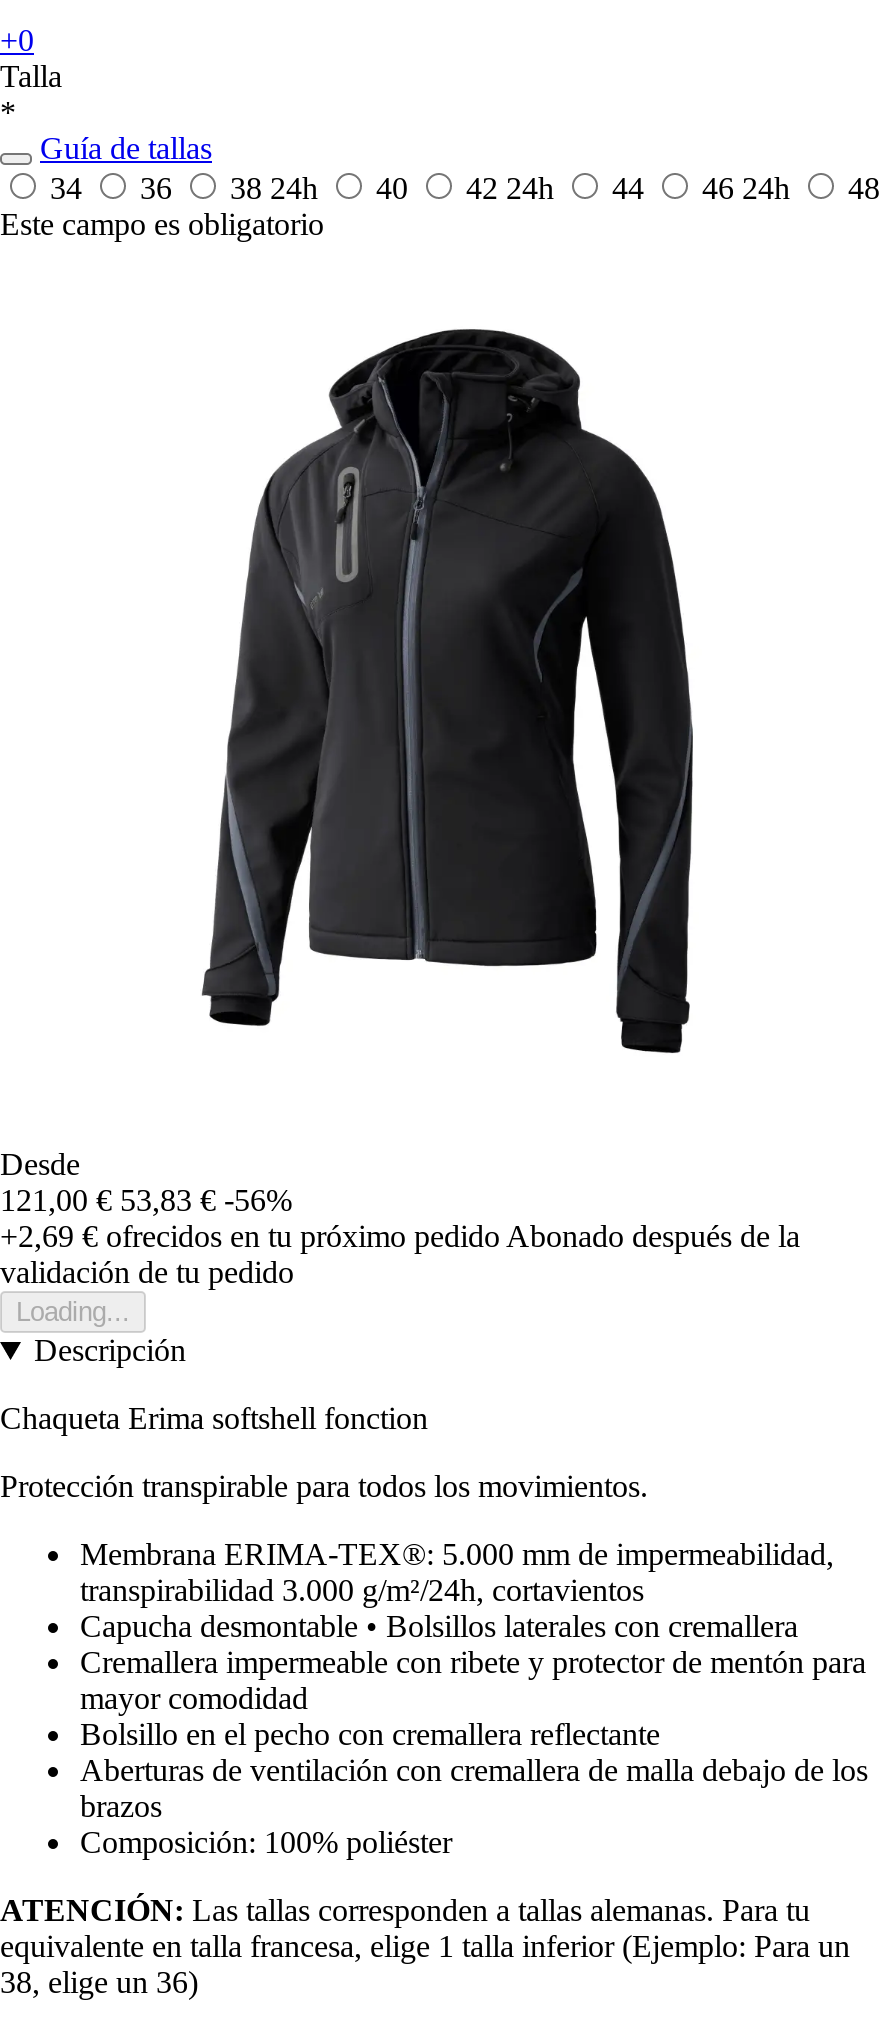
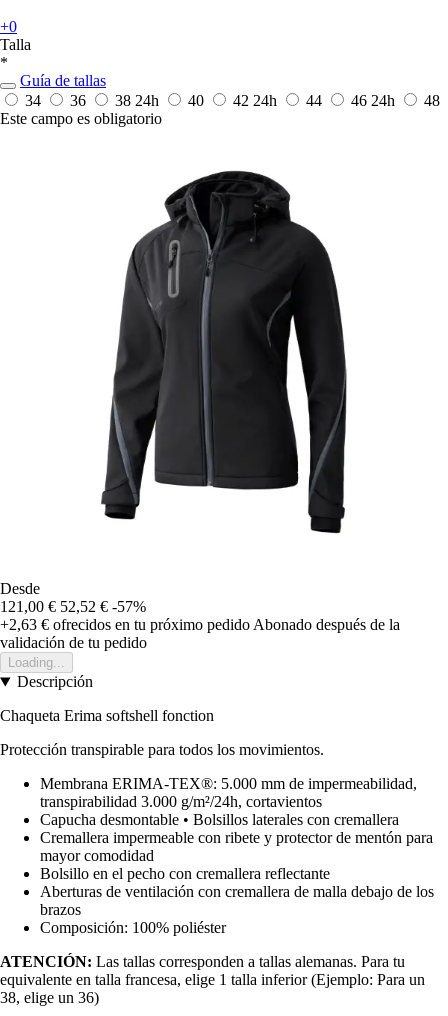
- 121,00 € 53,83 € -56%
+ 121,00 € 52,52 € -57%

- +2,69 €ofrecidos en tu próximo pedido Abonado después de la
+ +2,63 €ofrecidos en tu próximo pedido Abonado después de la
